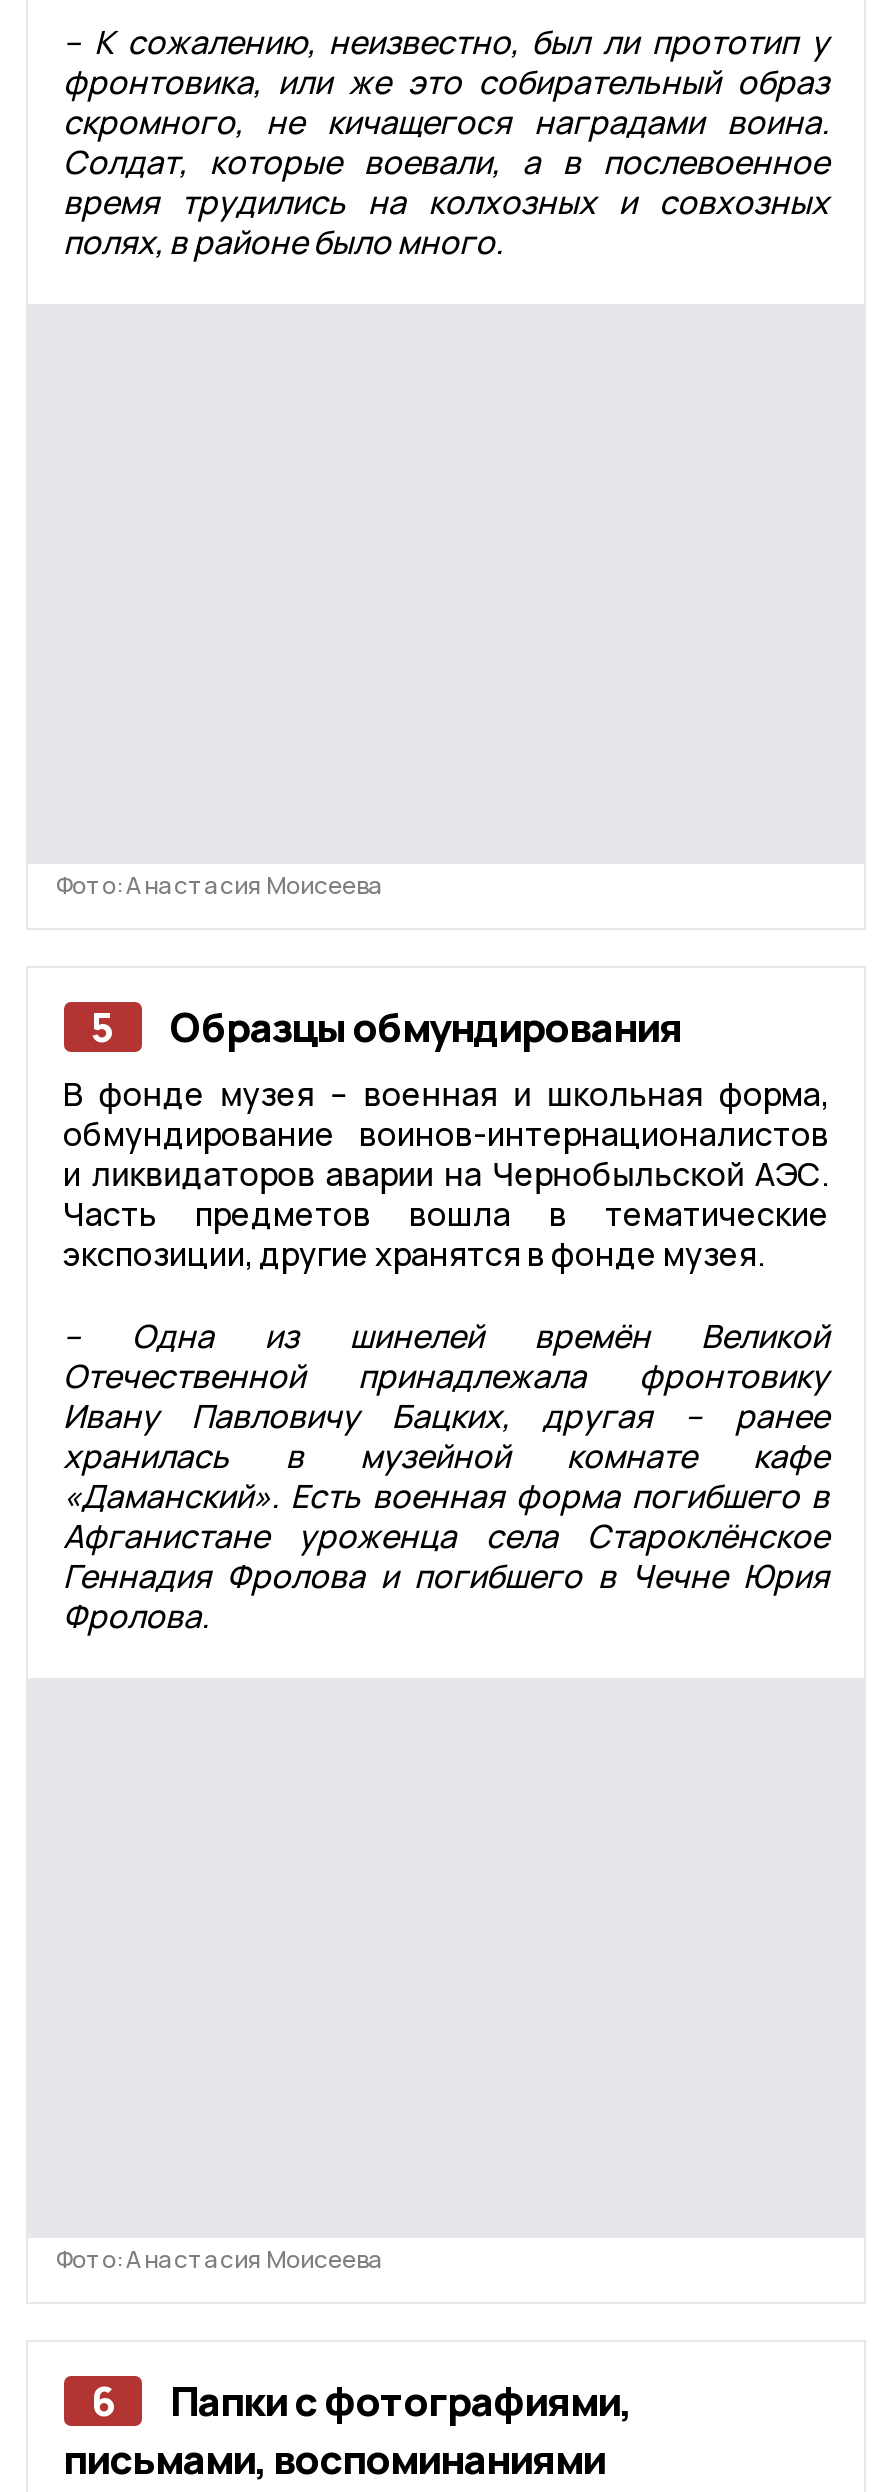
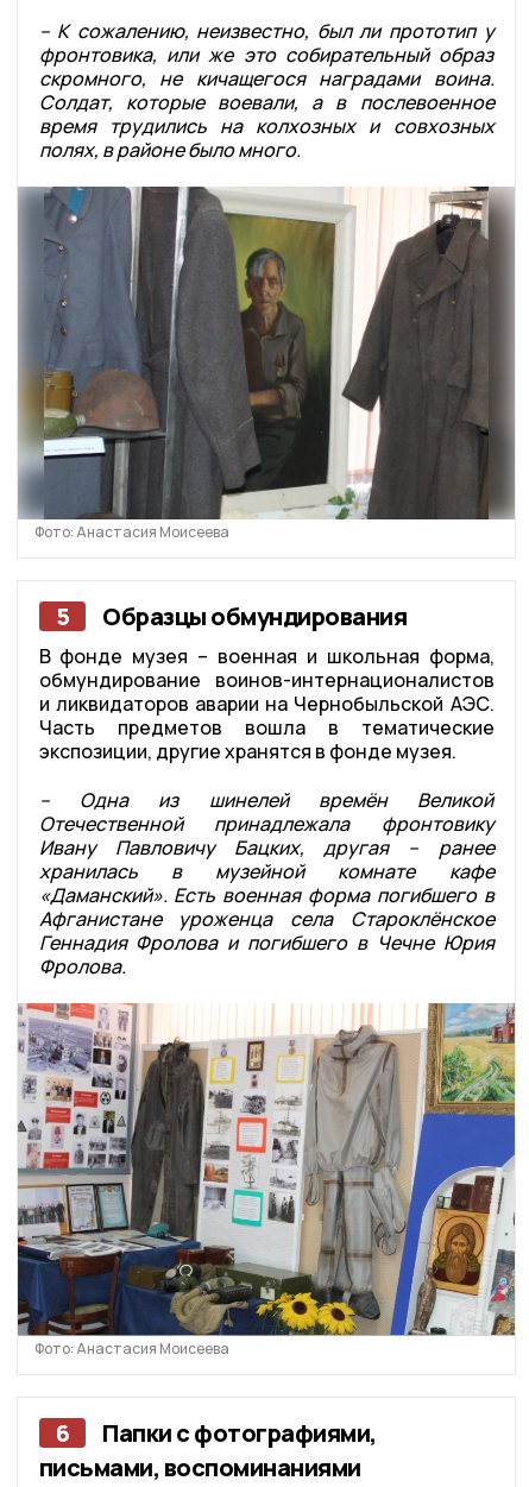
+ [image]

+ [image]
